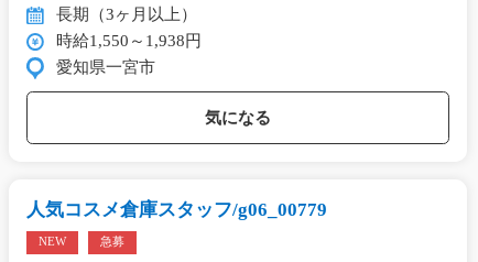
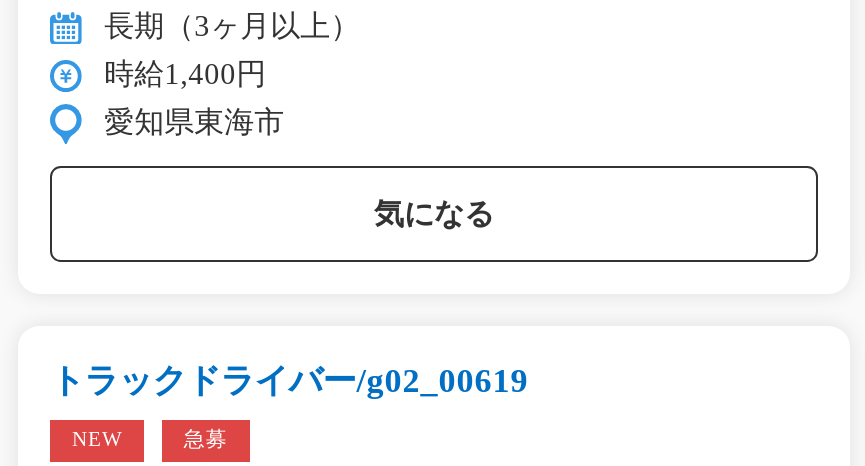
- 時給1,550～1,938円
+ 時給1,400円

- 愛知県一宮市
+ 愛知県東海市

- 人気コスメ倉庫スタッフ/g06_00779
+ トラックドライバー/g02_00619
